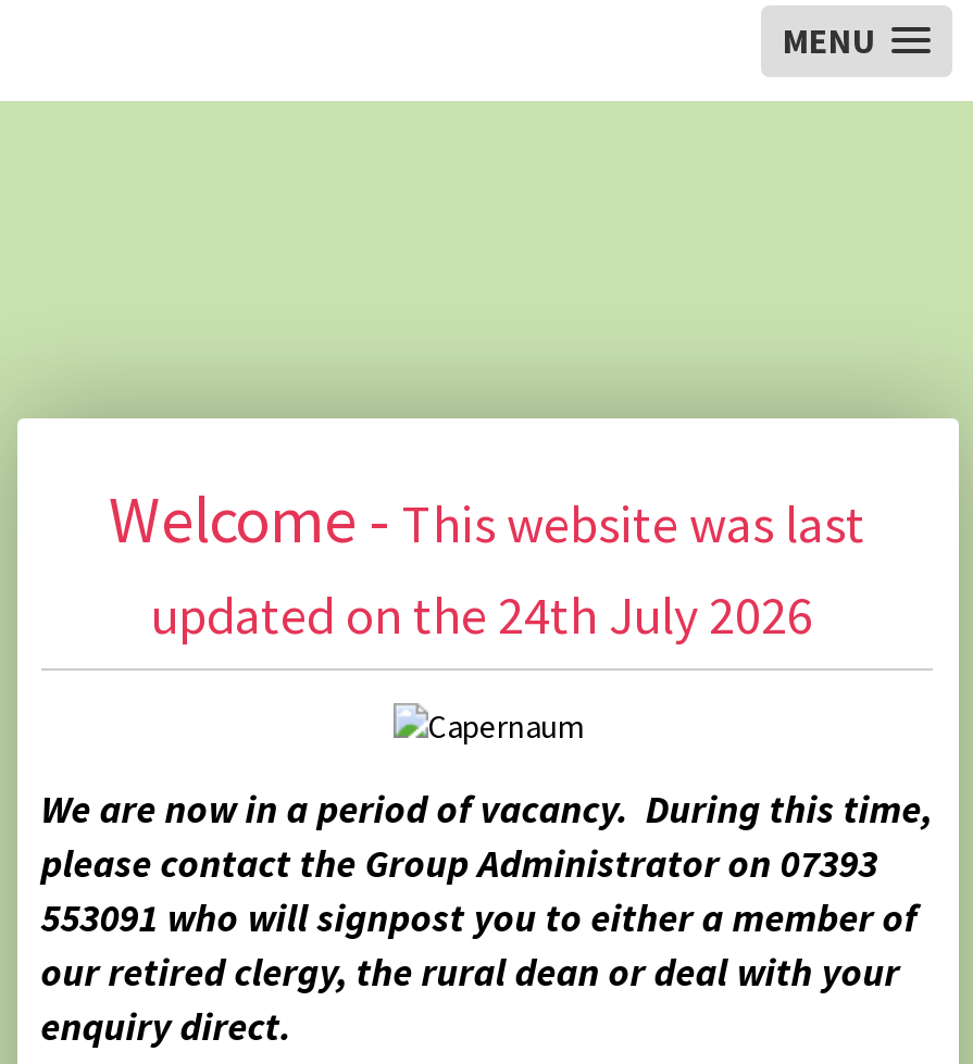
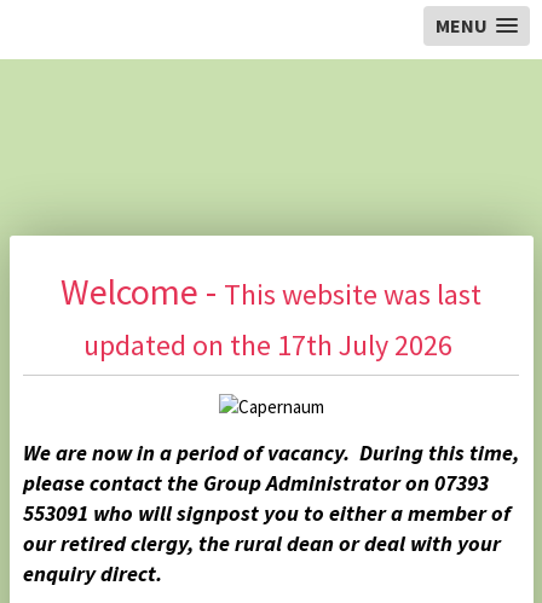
- updated on the 24th July 2026
+ updated on the 17th July 2026
